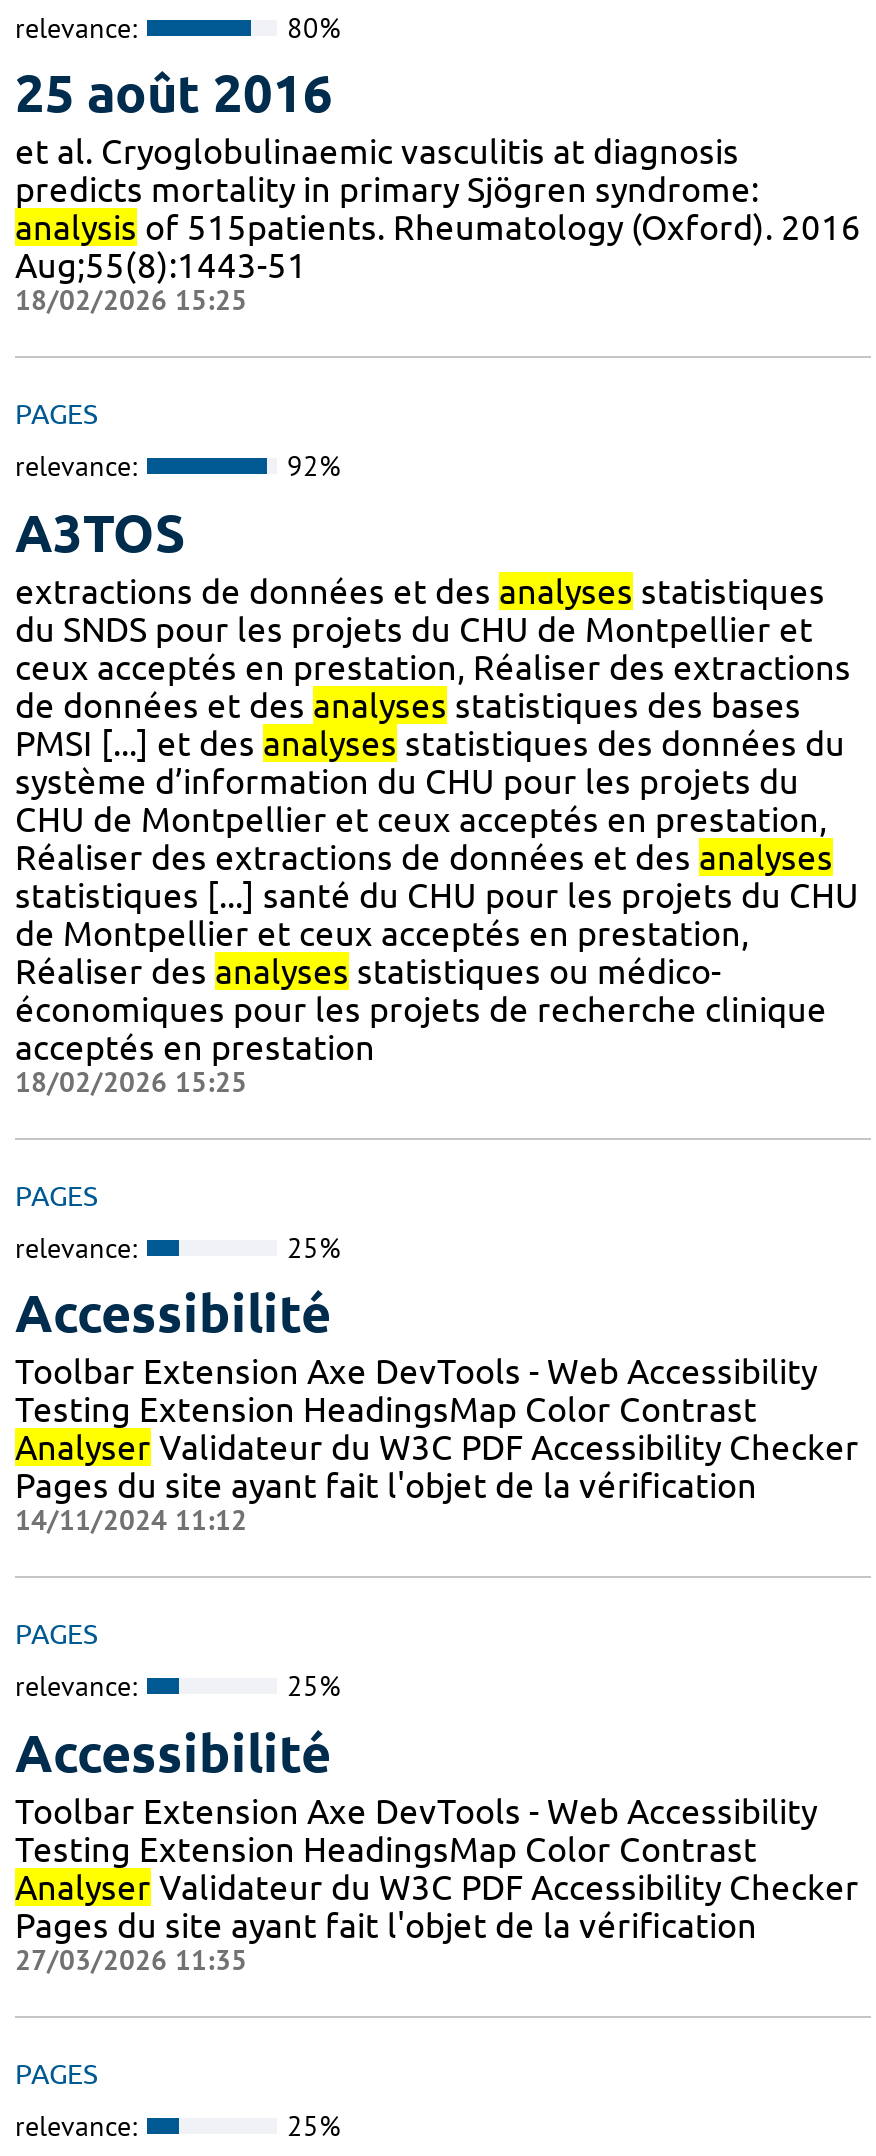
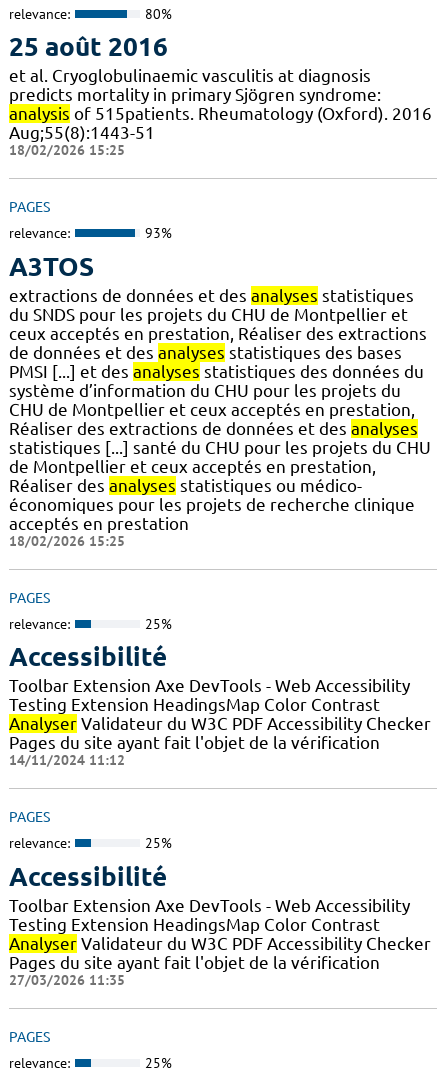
- 92%
+ 93%
